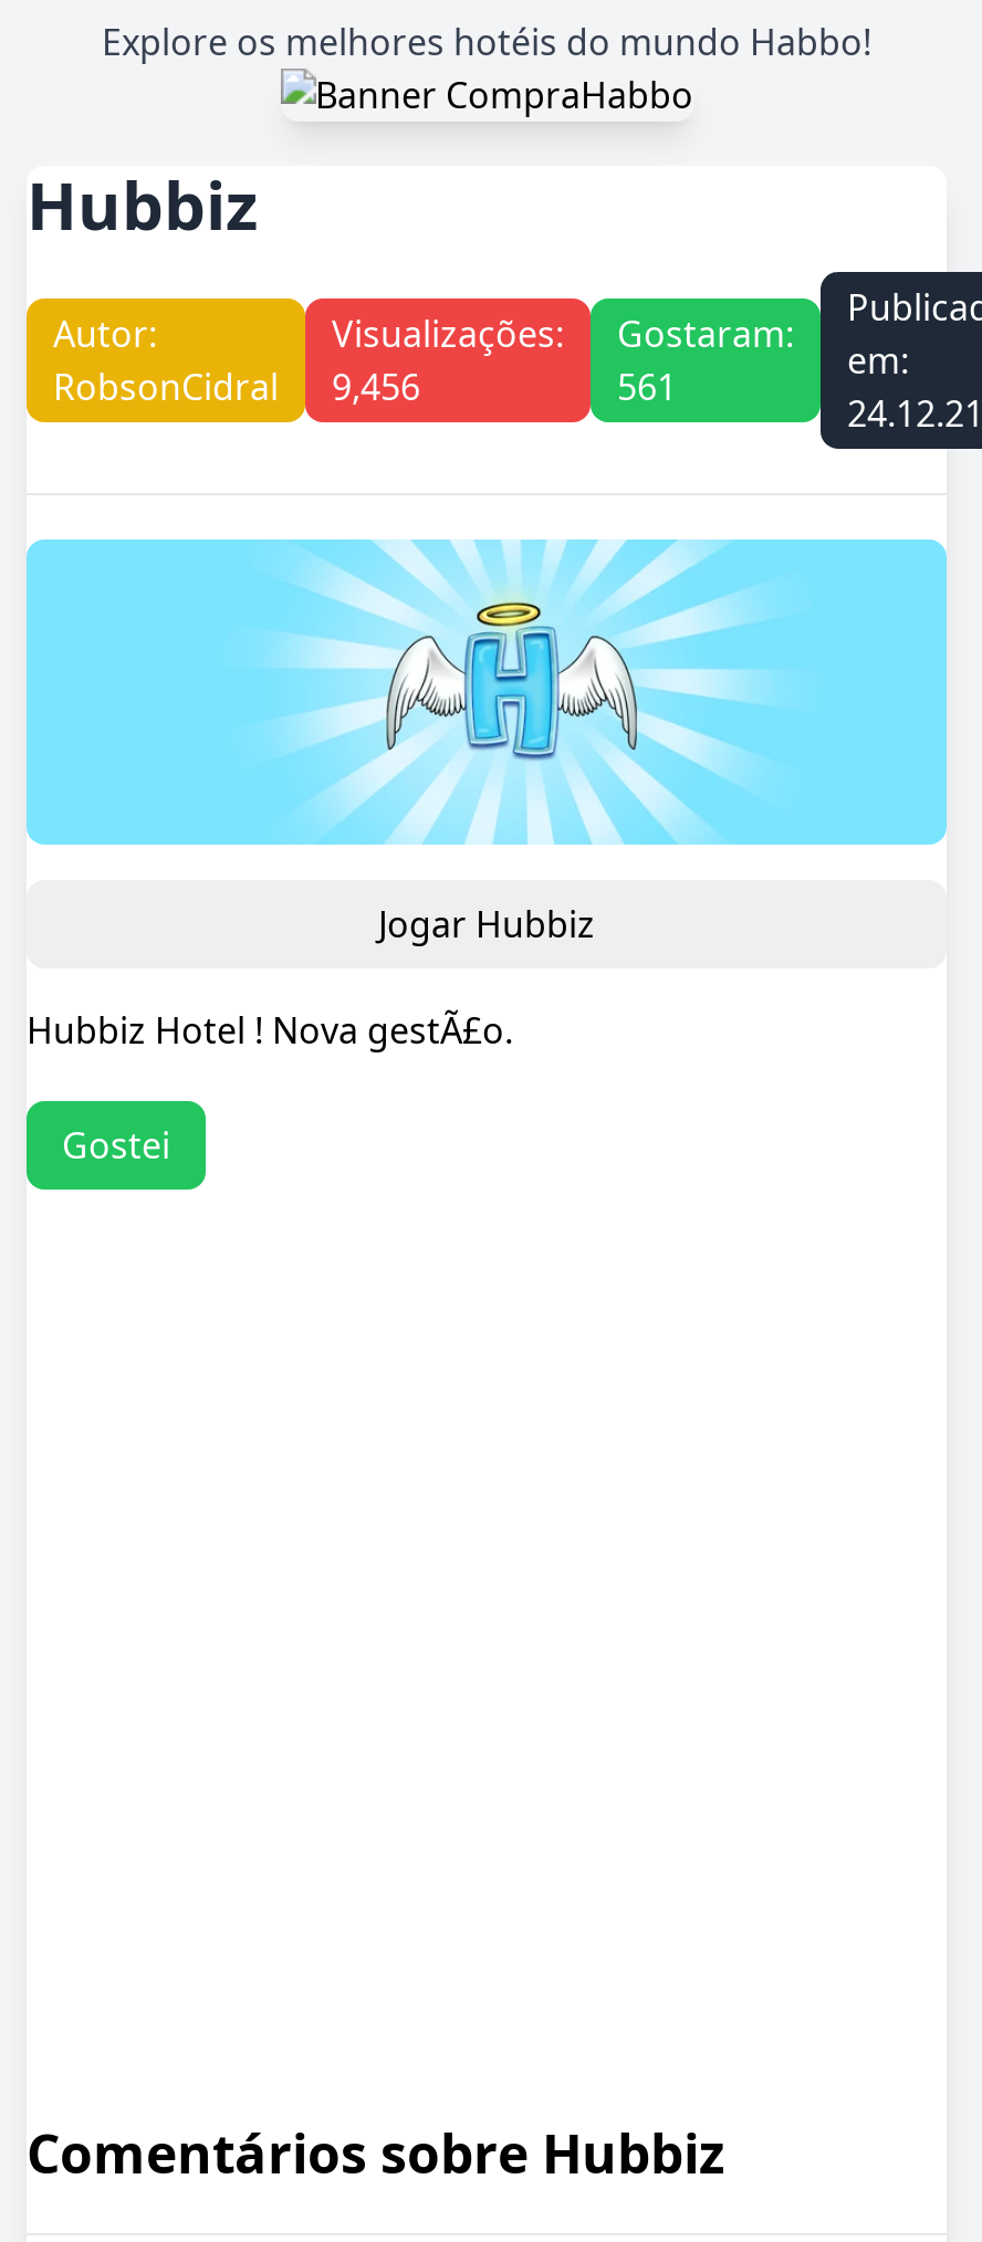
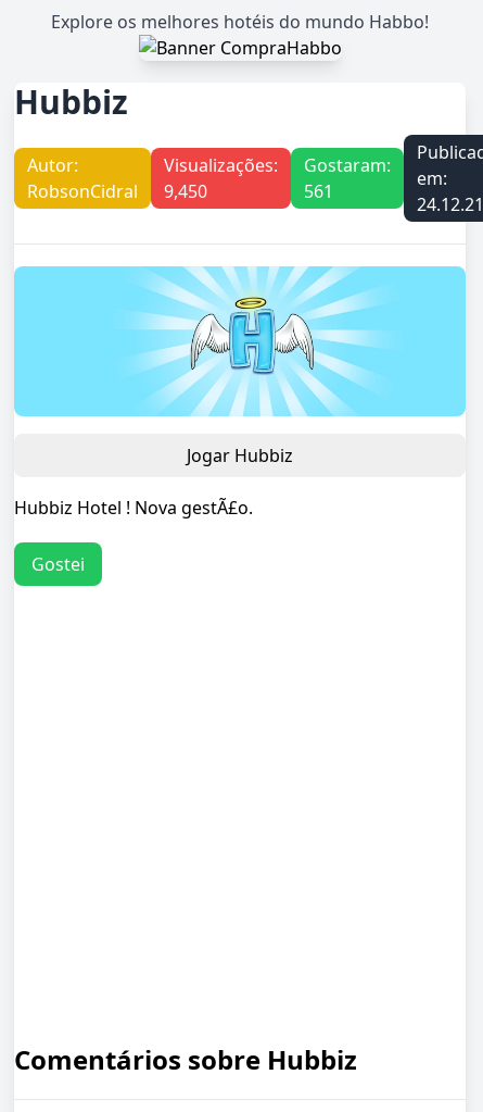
- RobsonCidral 9,456
+ RobsonCidral 9,450
